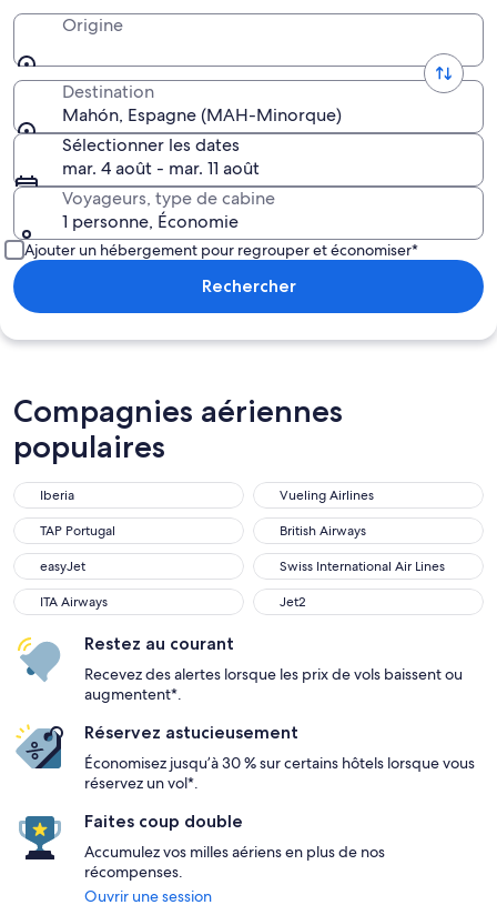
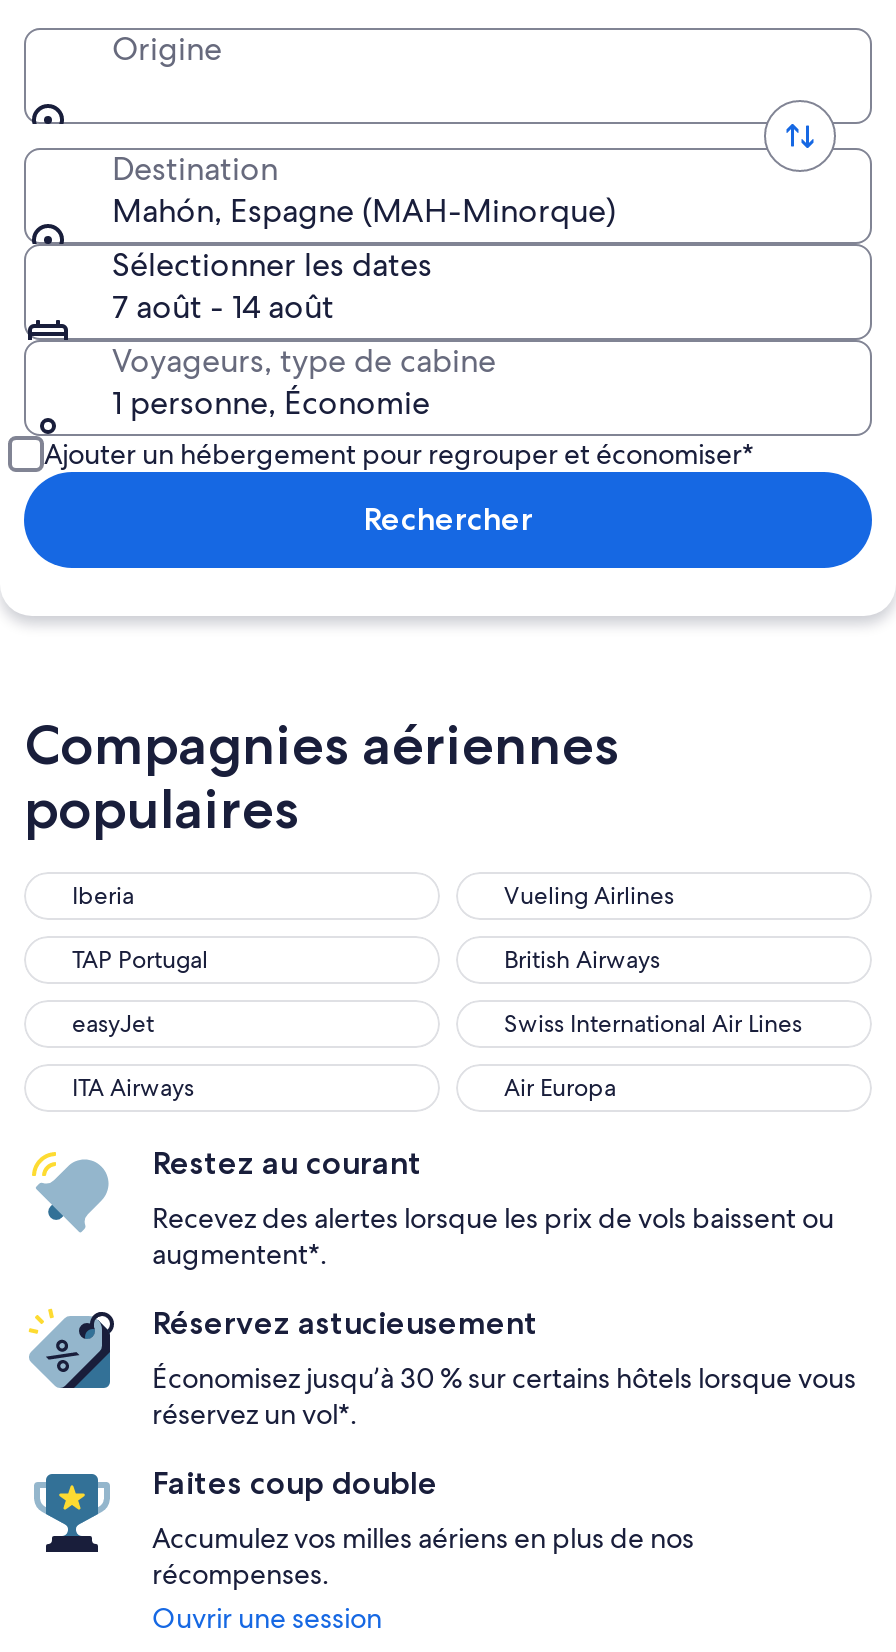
- mar. 4 août - mar. 11 août
+ 7 août - 14 août

- Jet2
+ Air Europa
